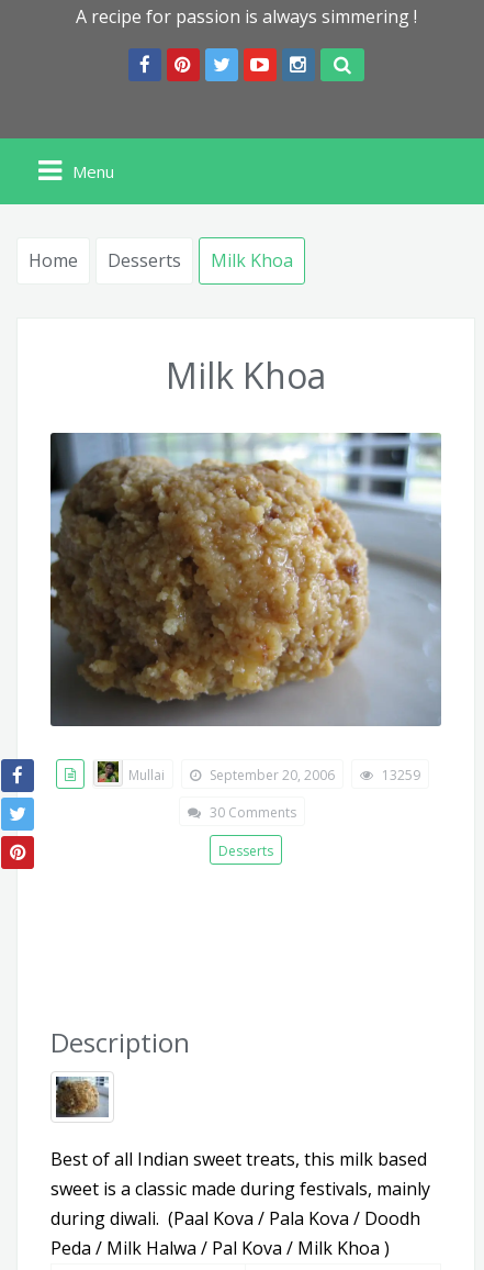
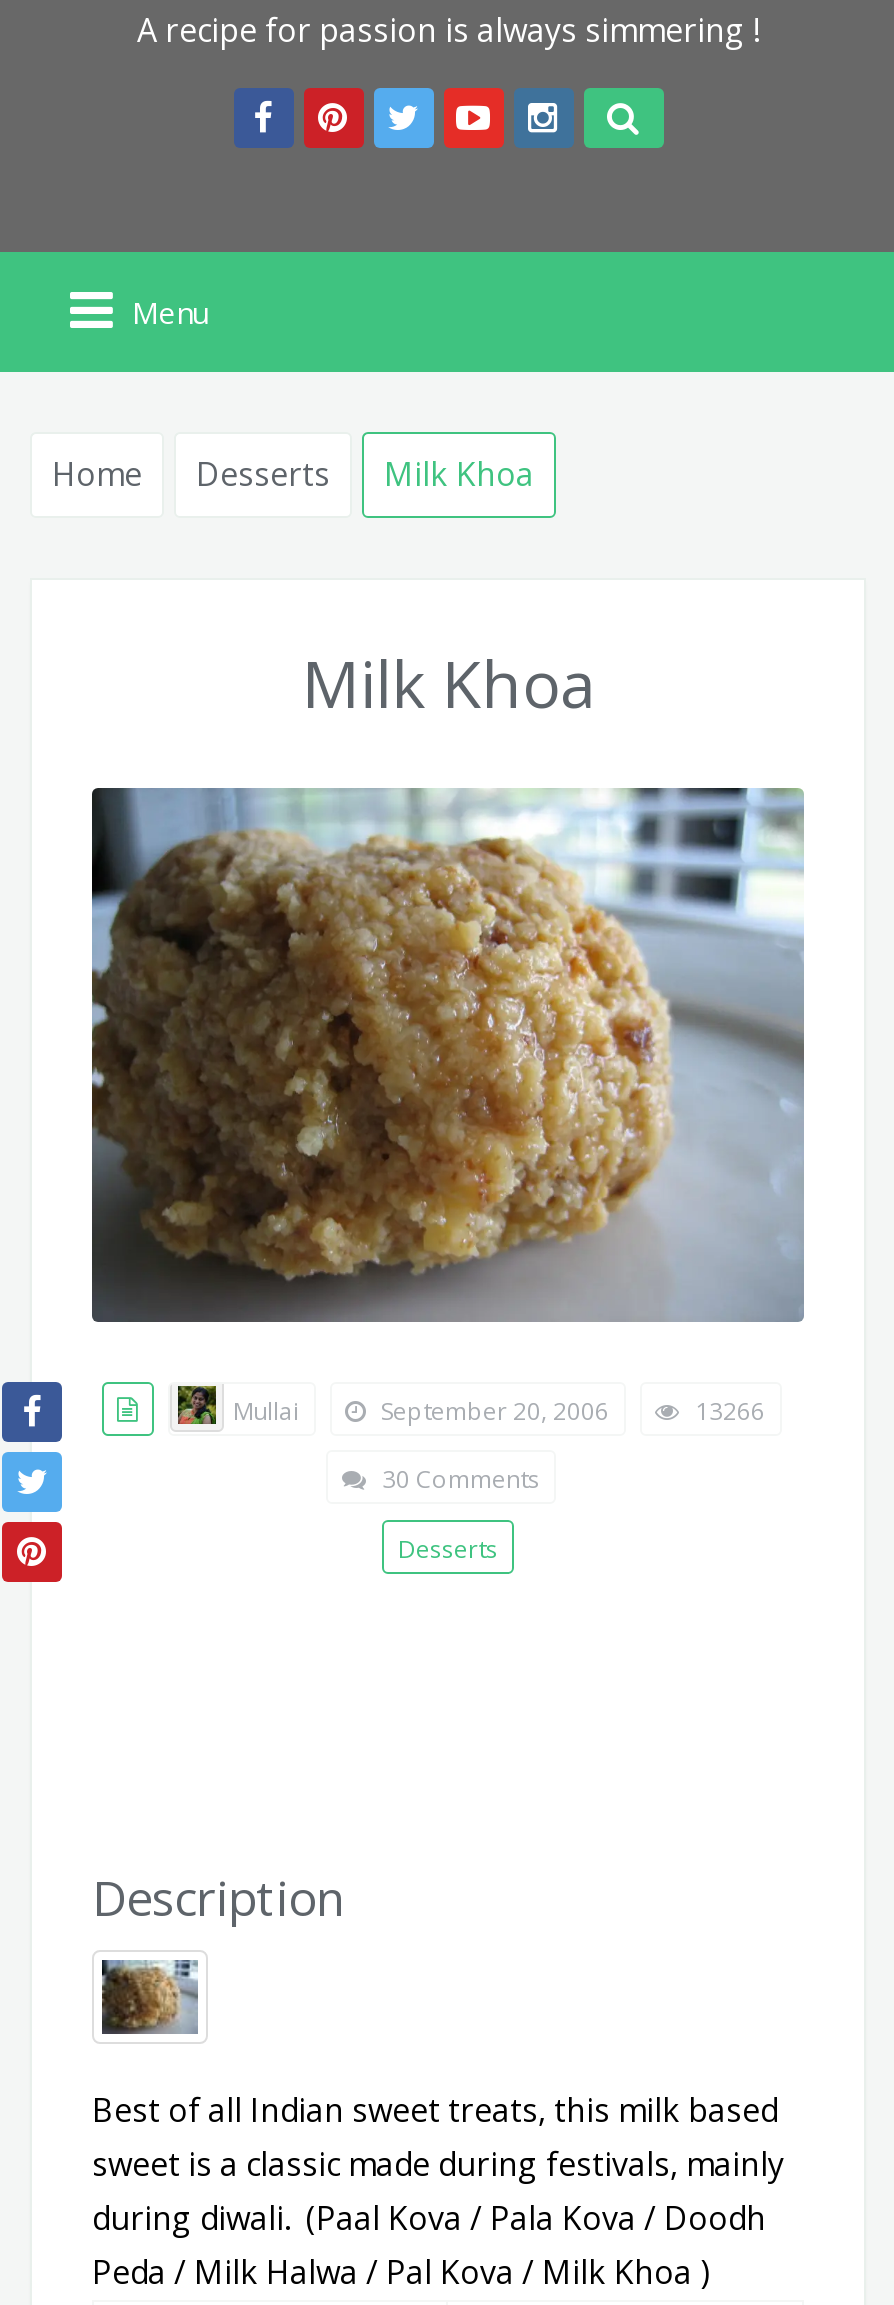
- 13259
+ 13266
